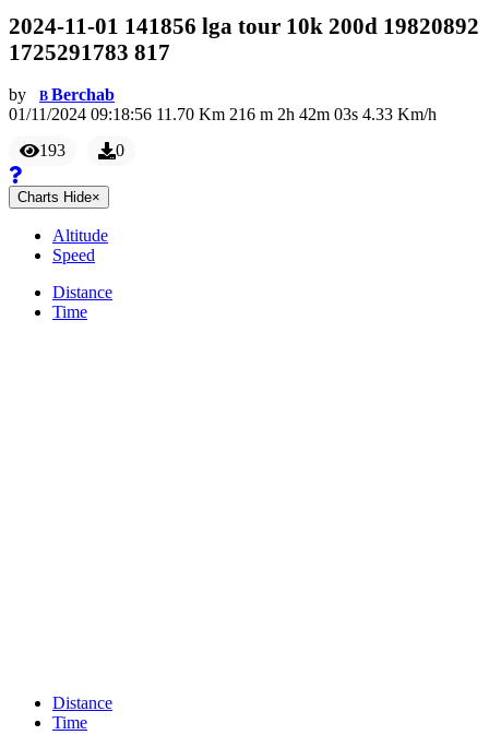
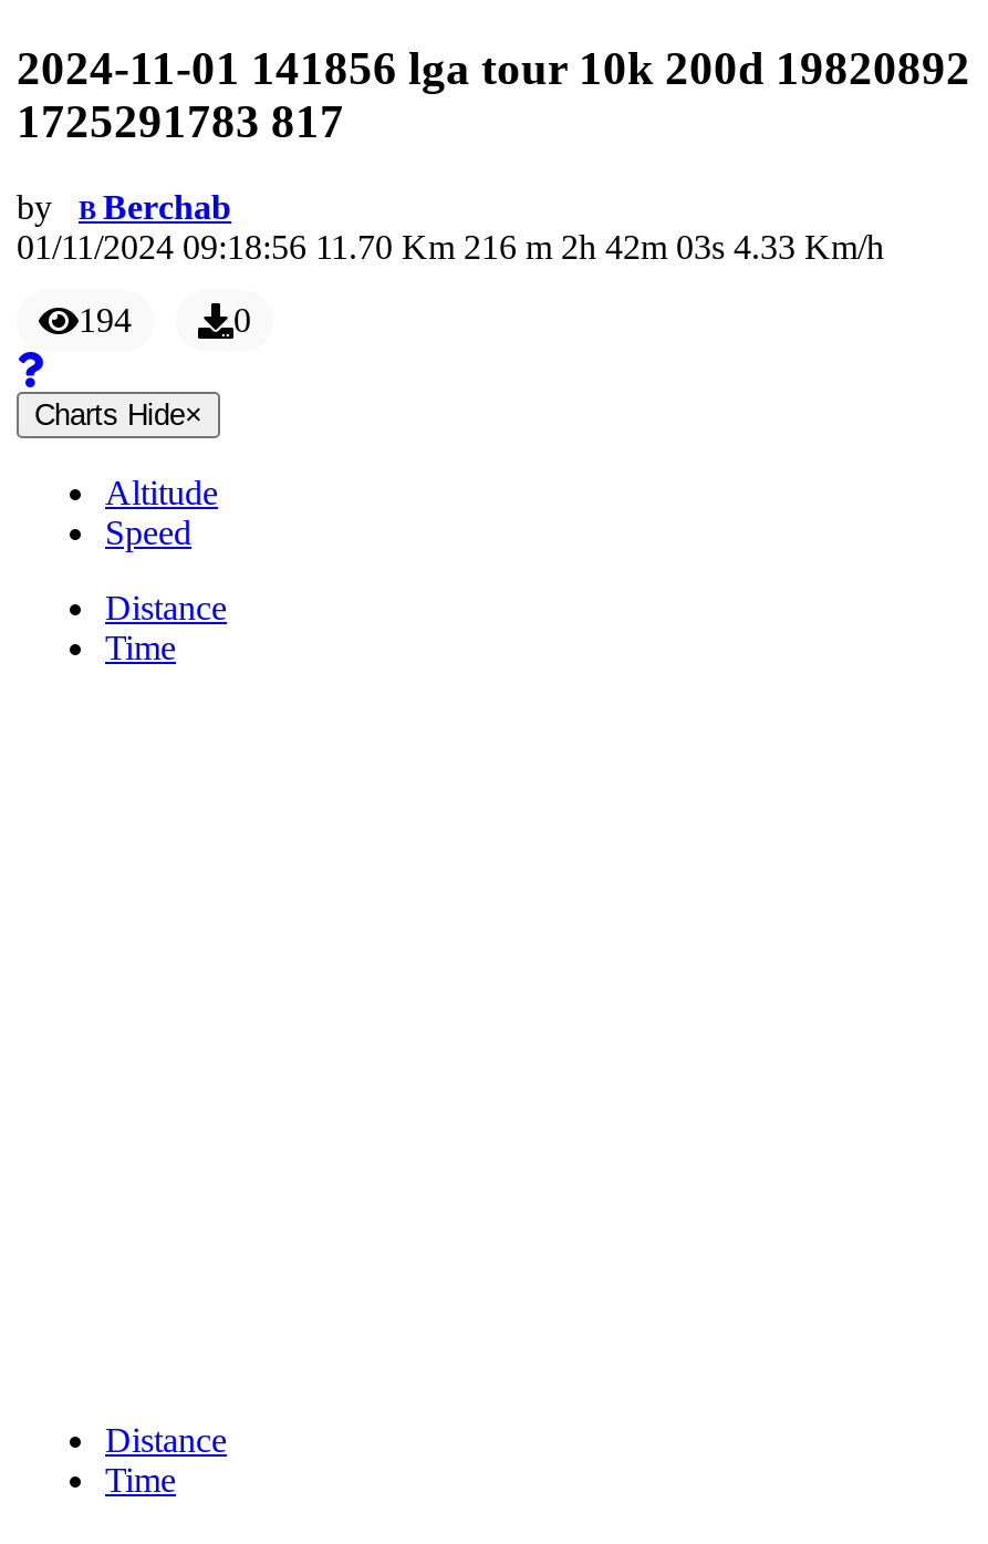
- 193
+ 194
